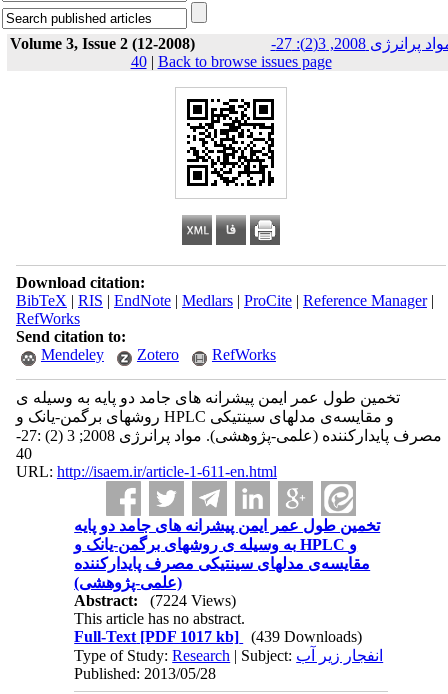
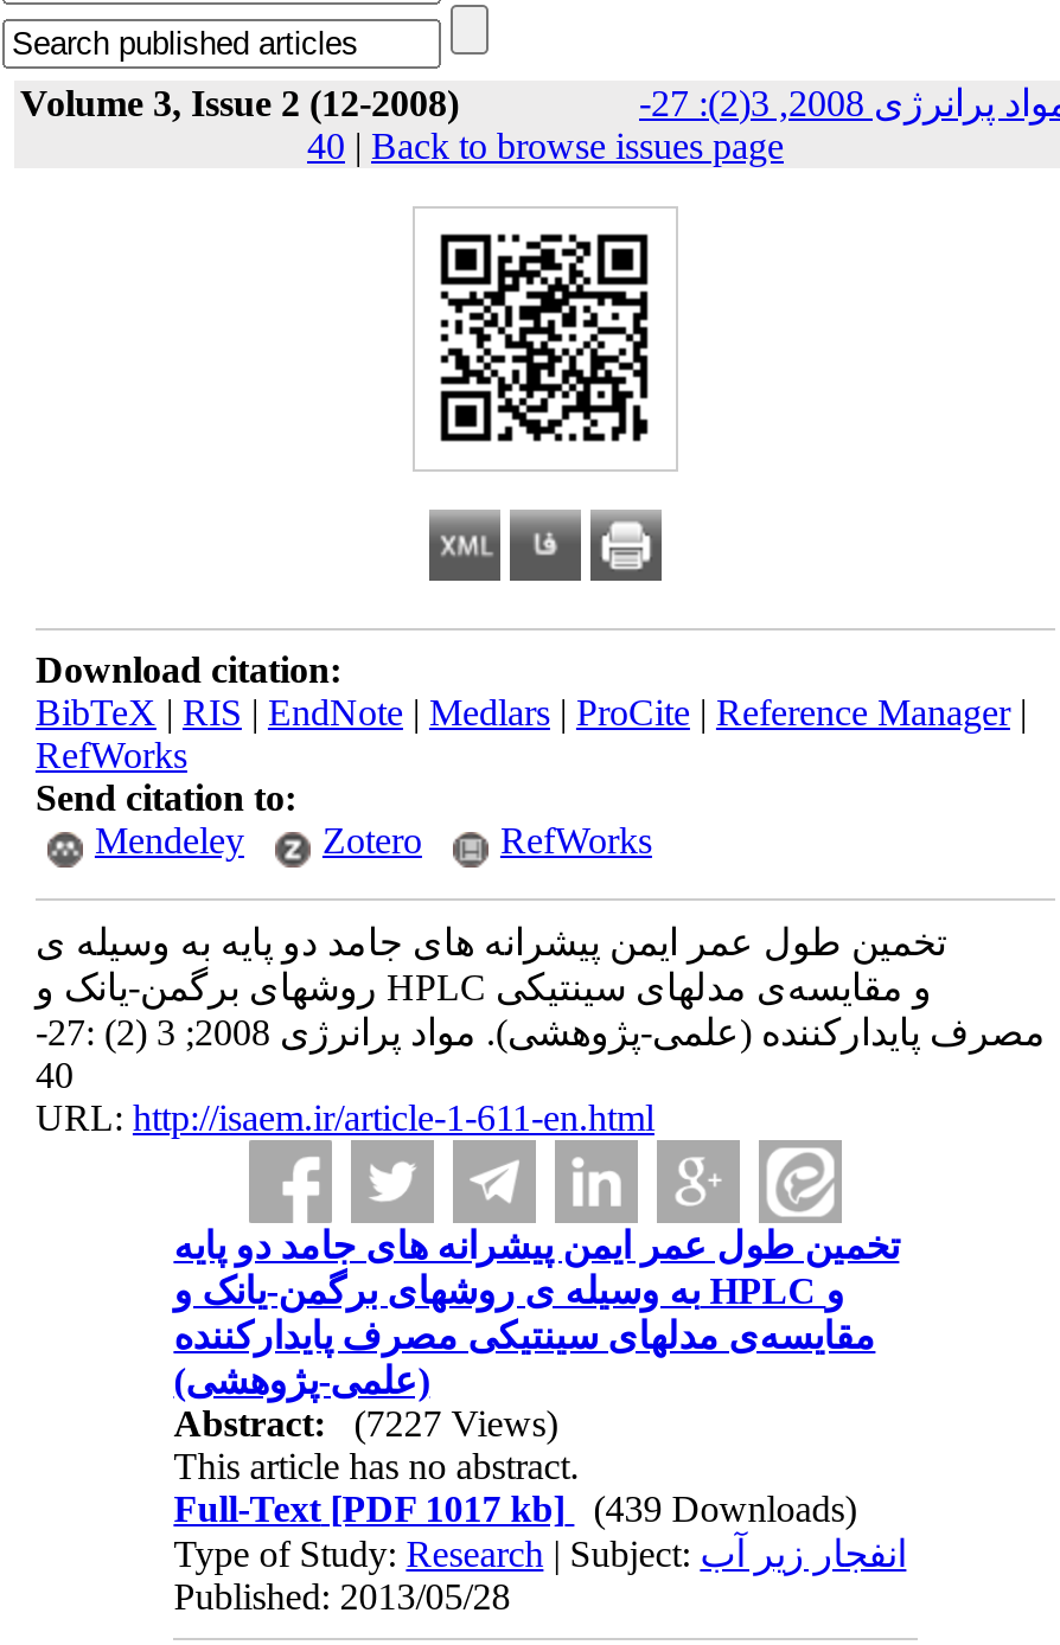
- Abstract: (7224 Views)
+ Abstract: (7227 Views)
